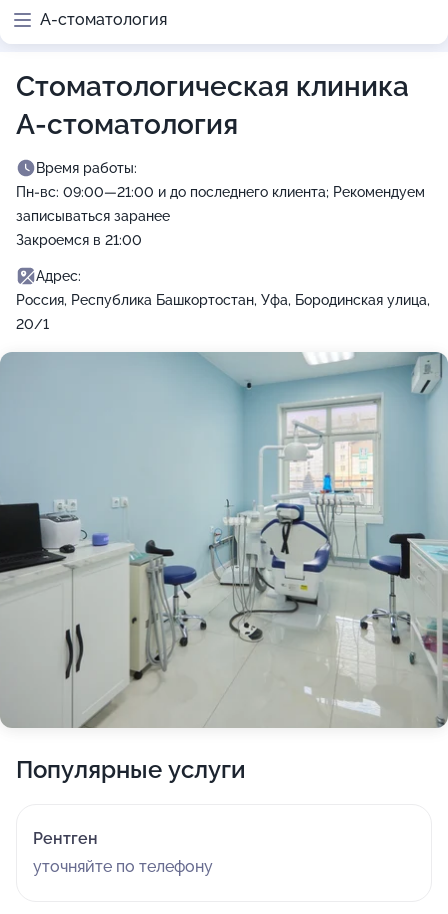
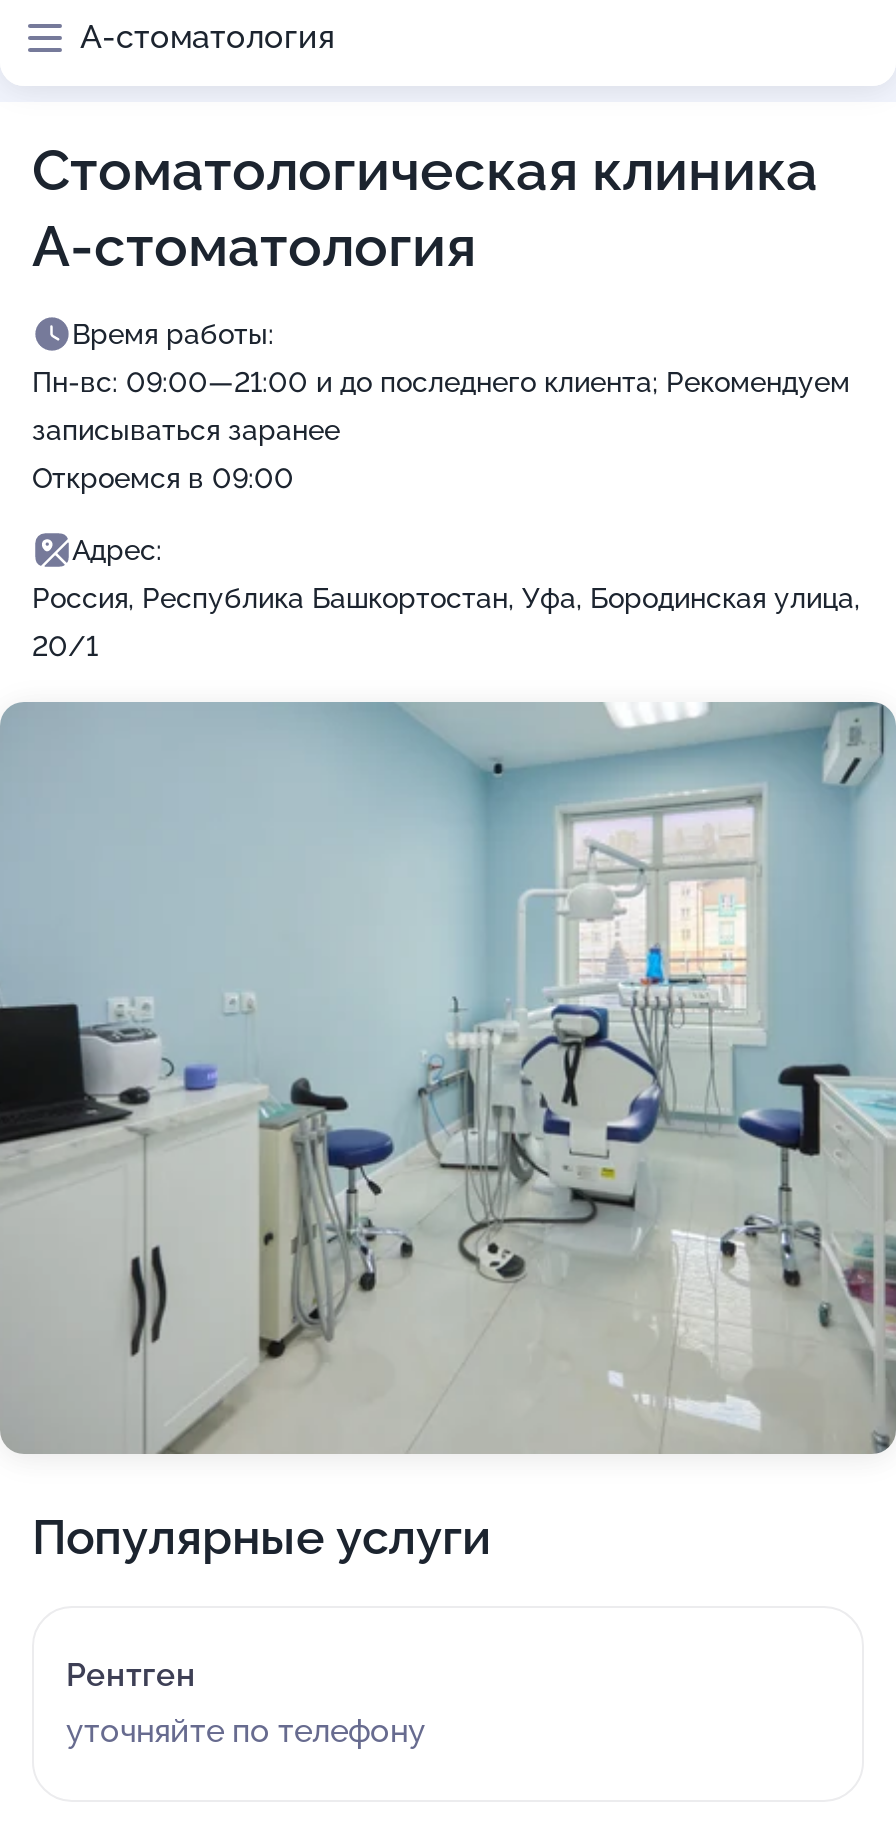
- Закроемся в 21:00
+ Откроемся в 09:00
